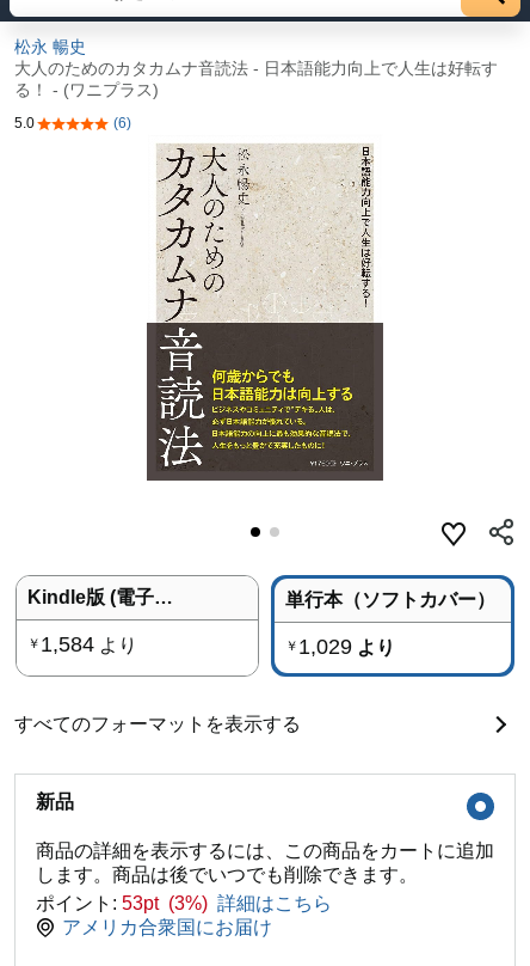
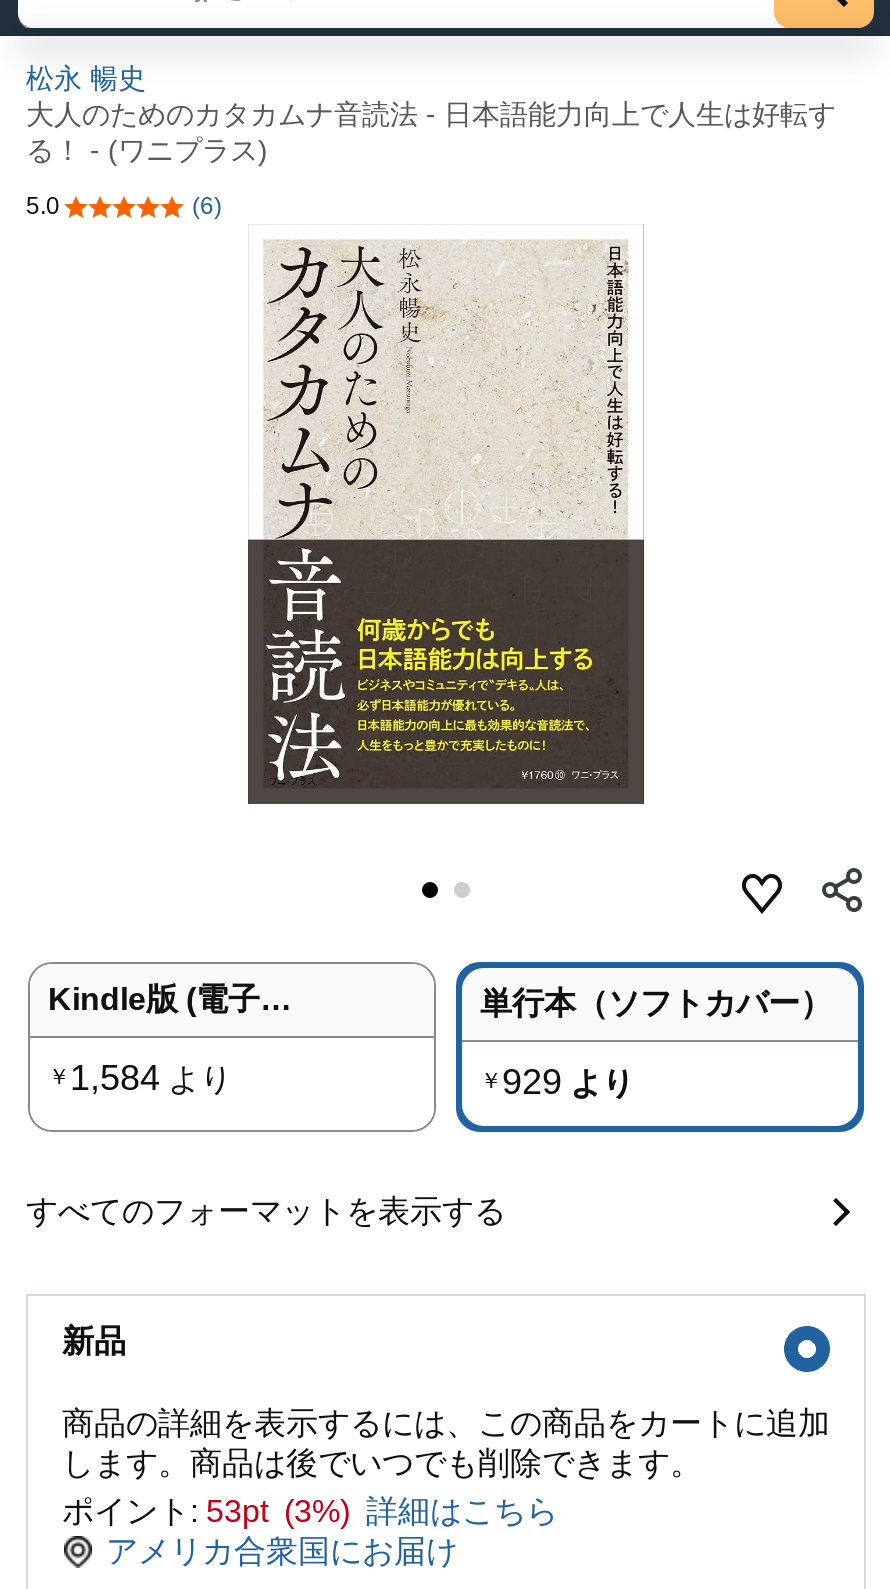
- ￥1,029より
+ ￥929より
